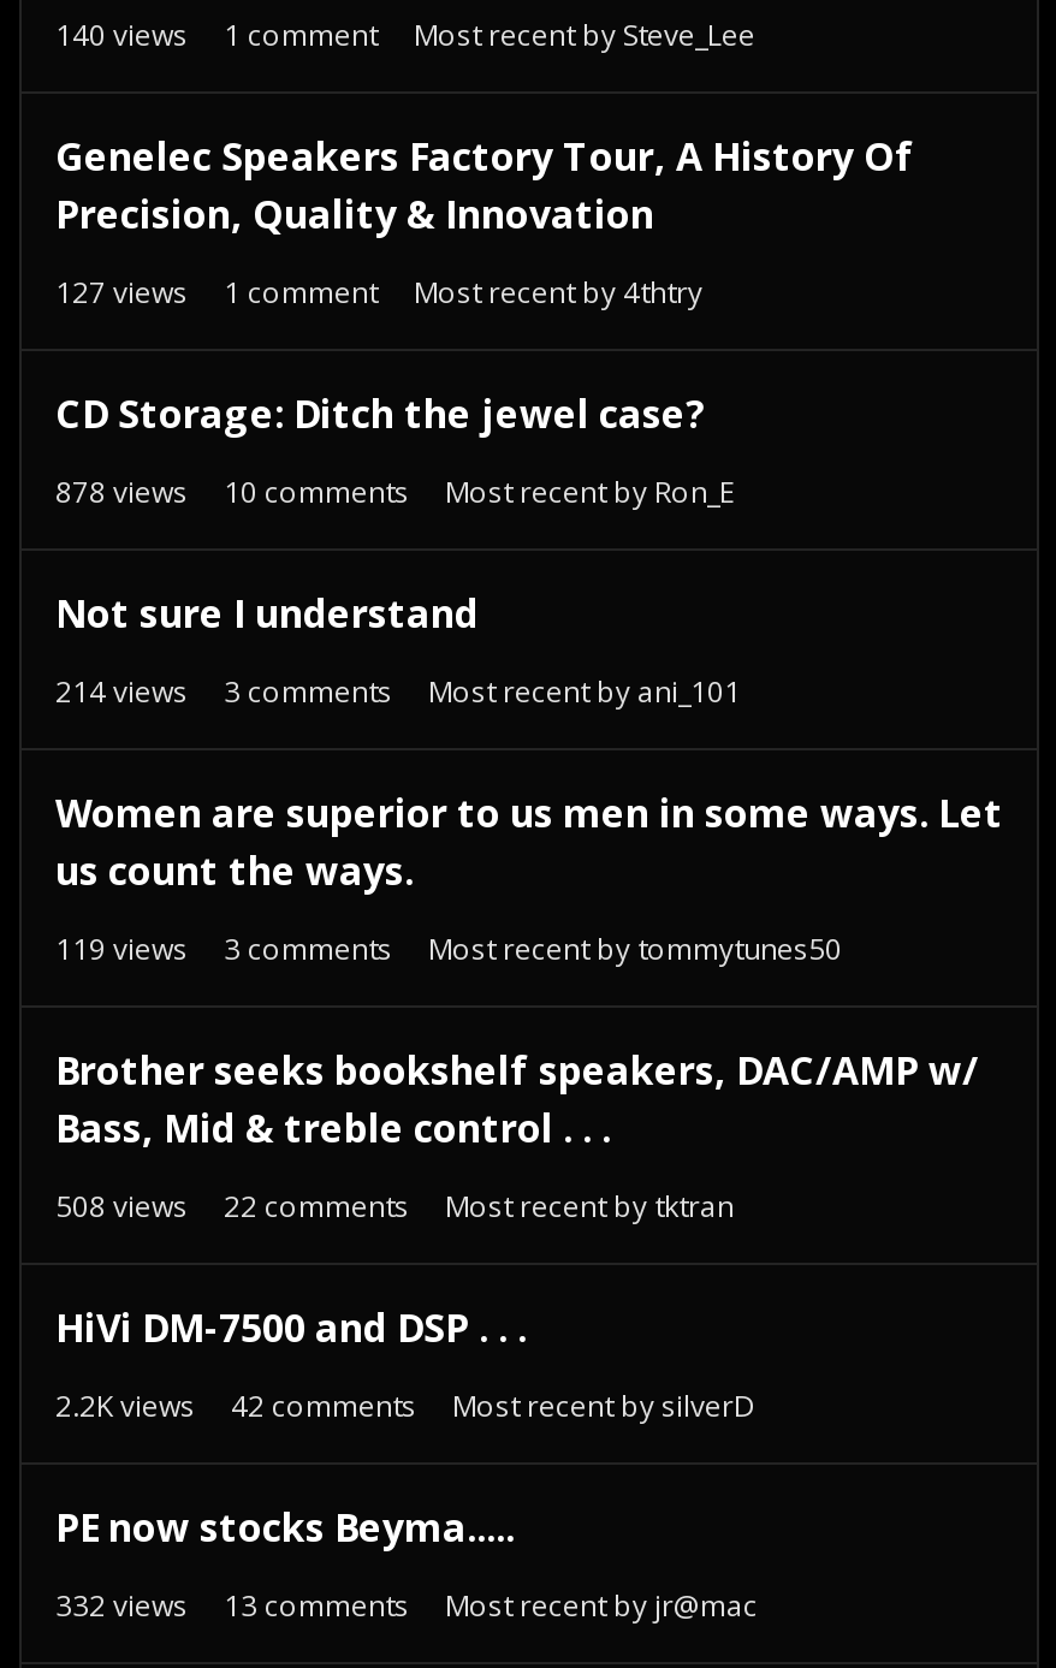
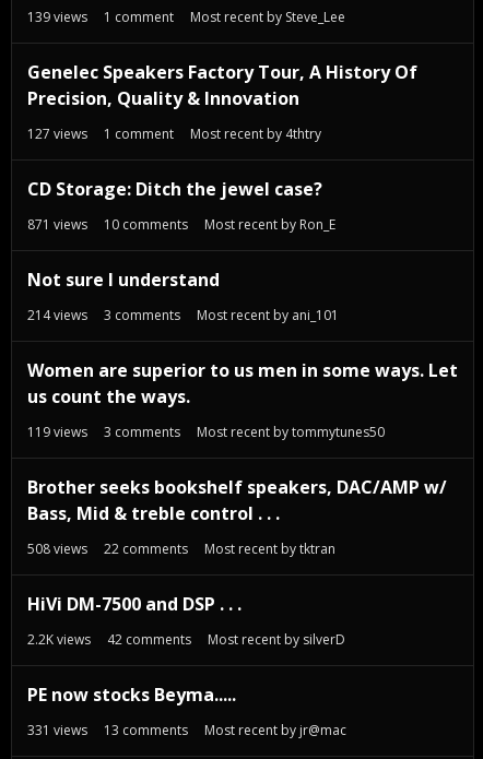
- 140 views 1 comment Most recent by Steve_Lee
+ 139 views 1 comment Most recent by Steve_Lee

- 878 views 10 comments Most recent by Ron_E
+ 871 views 10 comments Most recent by Ron_E

- 332 views 13 comments Most recent by jr@mac
+ 331 views 13 comments Most recent by jr@mac
